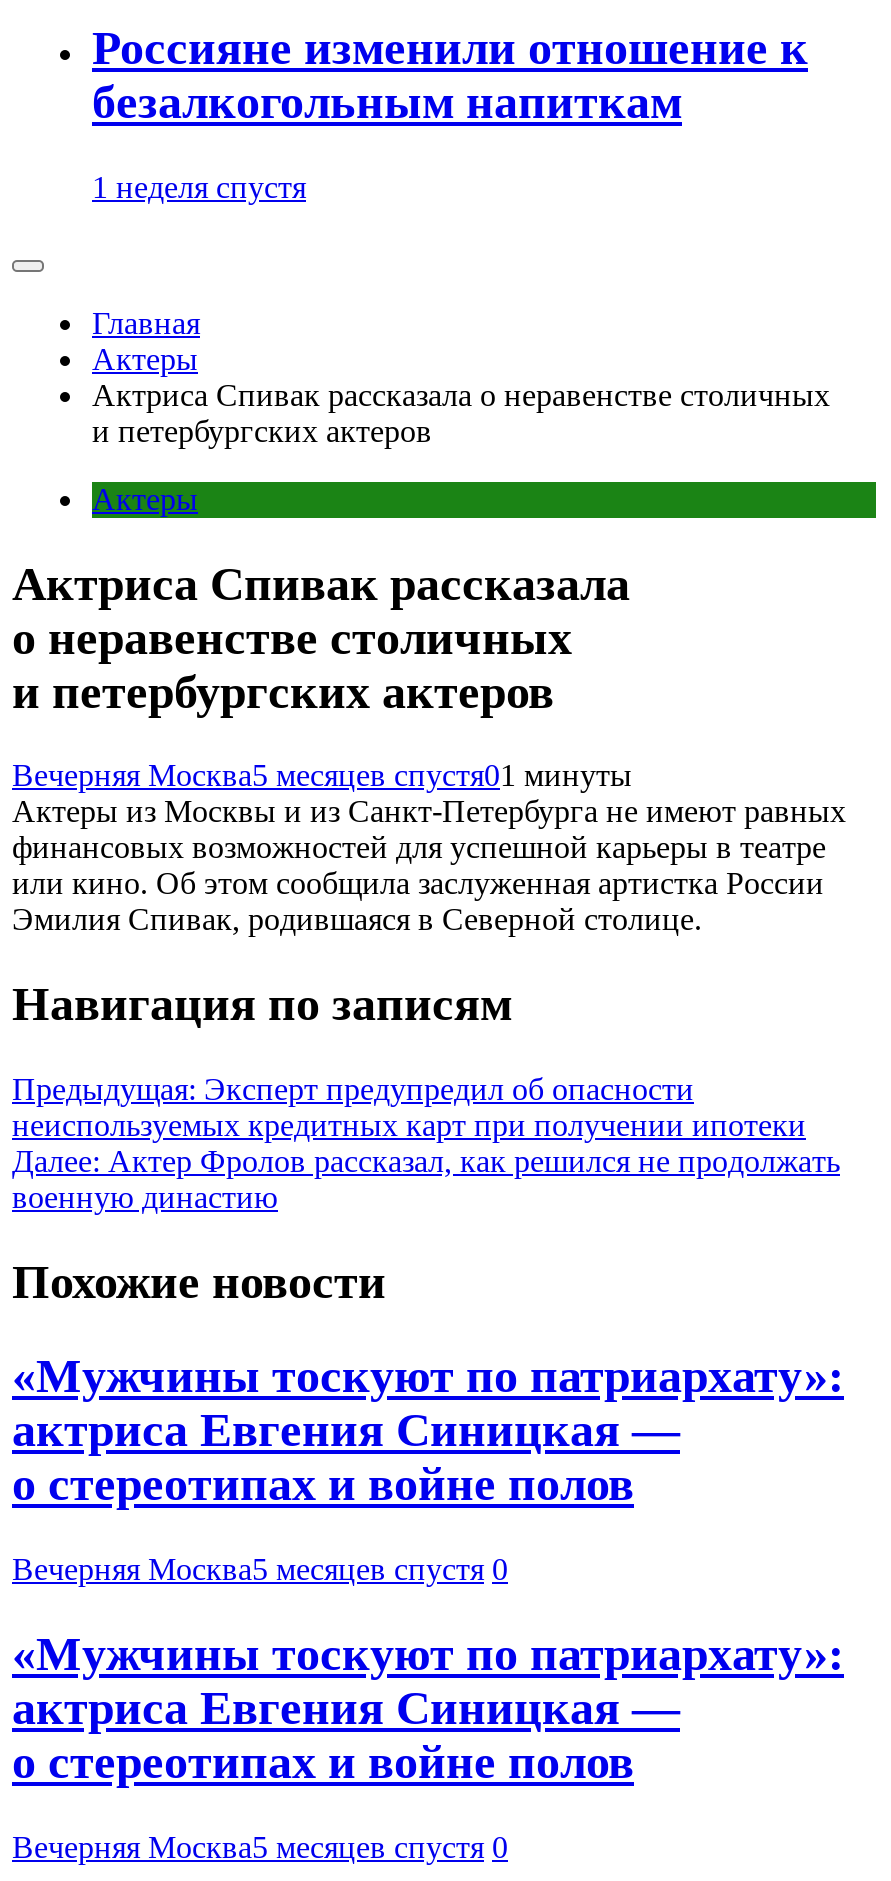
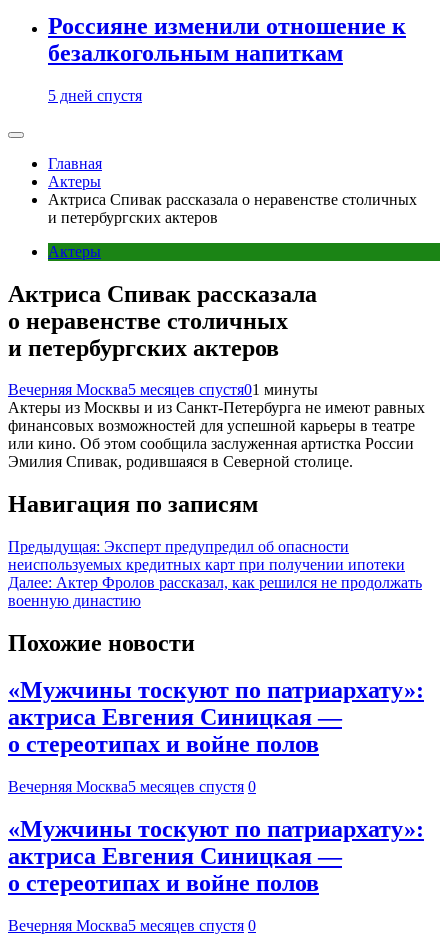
- 1 неделя спустя
+ 5 дней спустя
